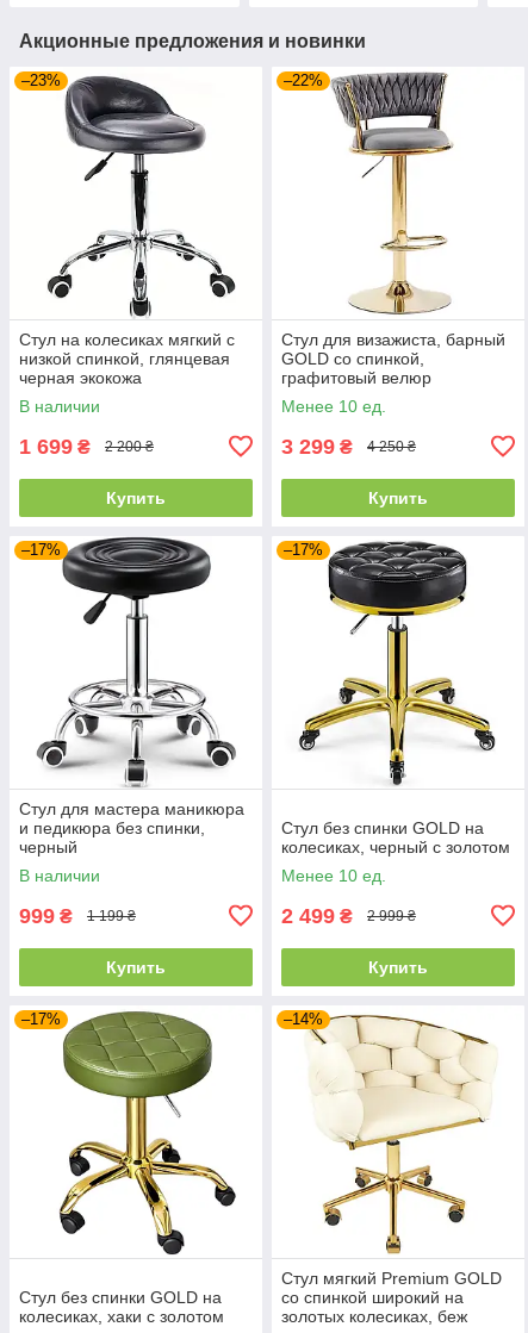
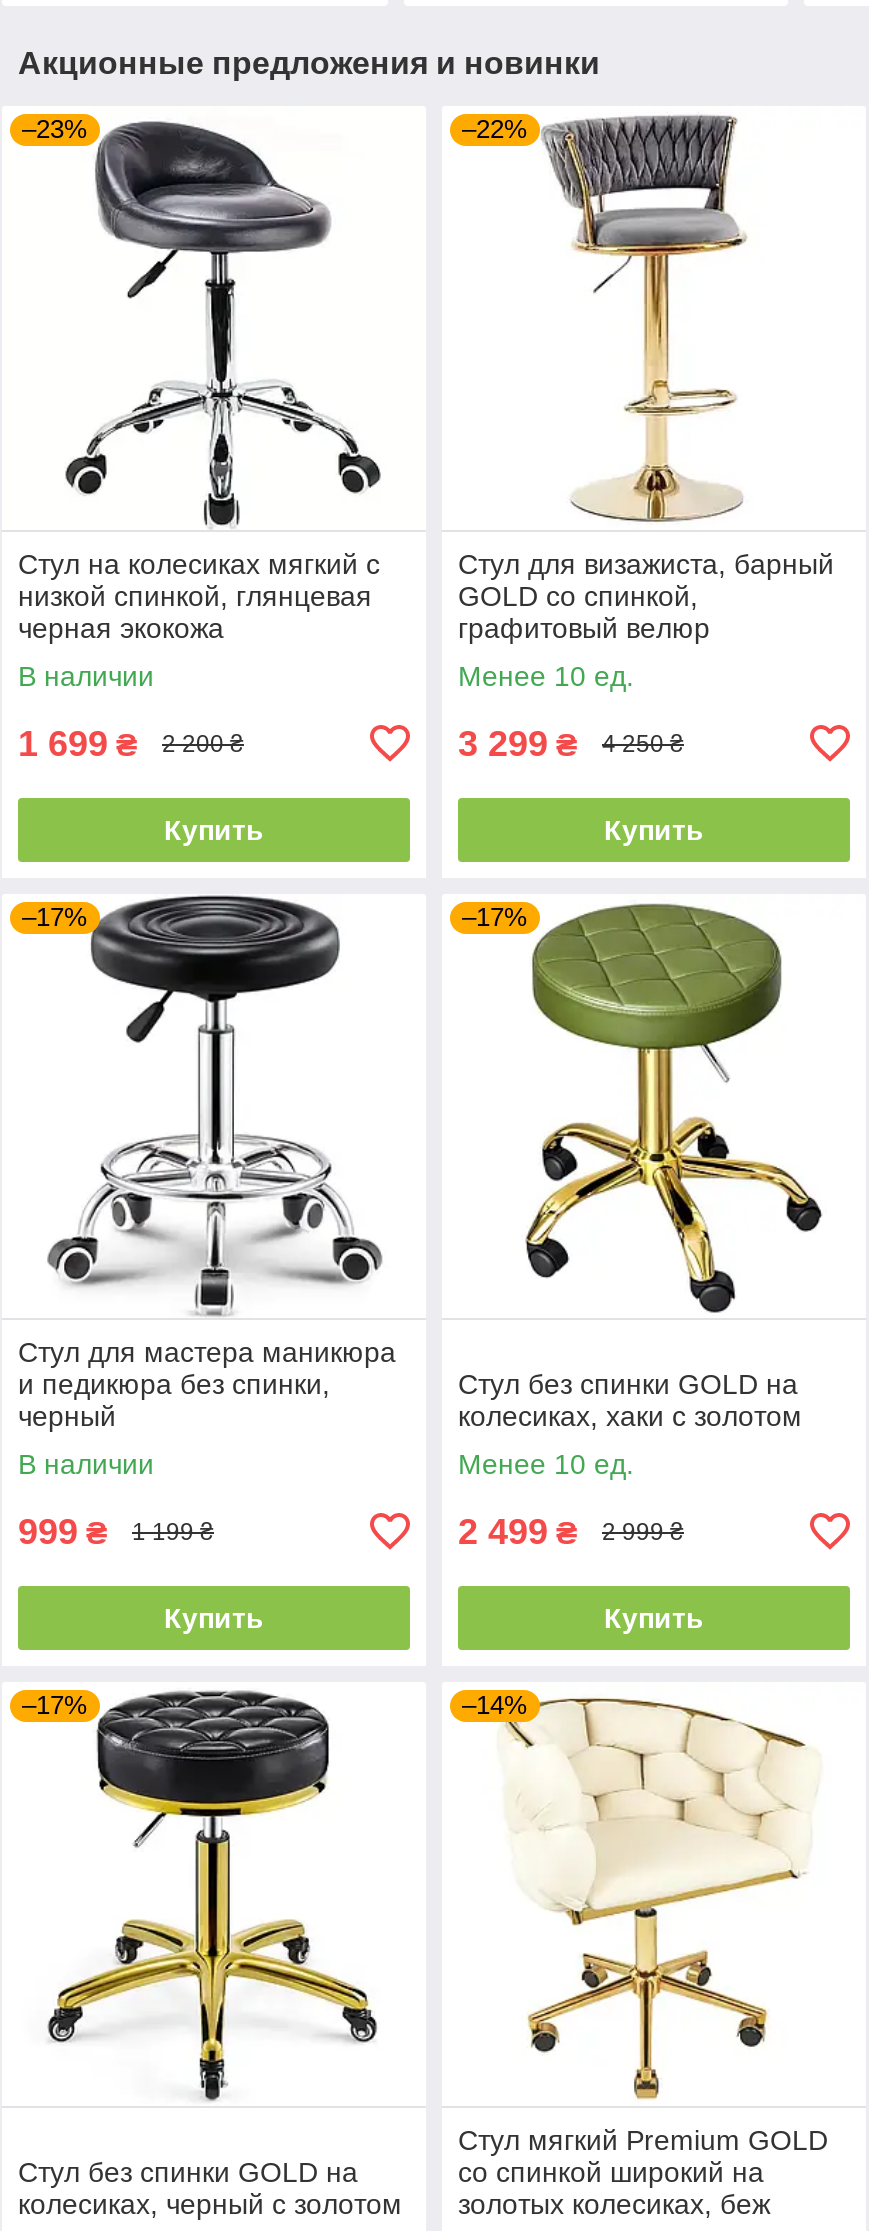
moved down: [image]

moved down: колесиках, черный с золотом

moved up: [image]

moved up: колесиках, хаки с золотом
